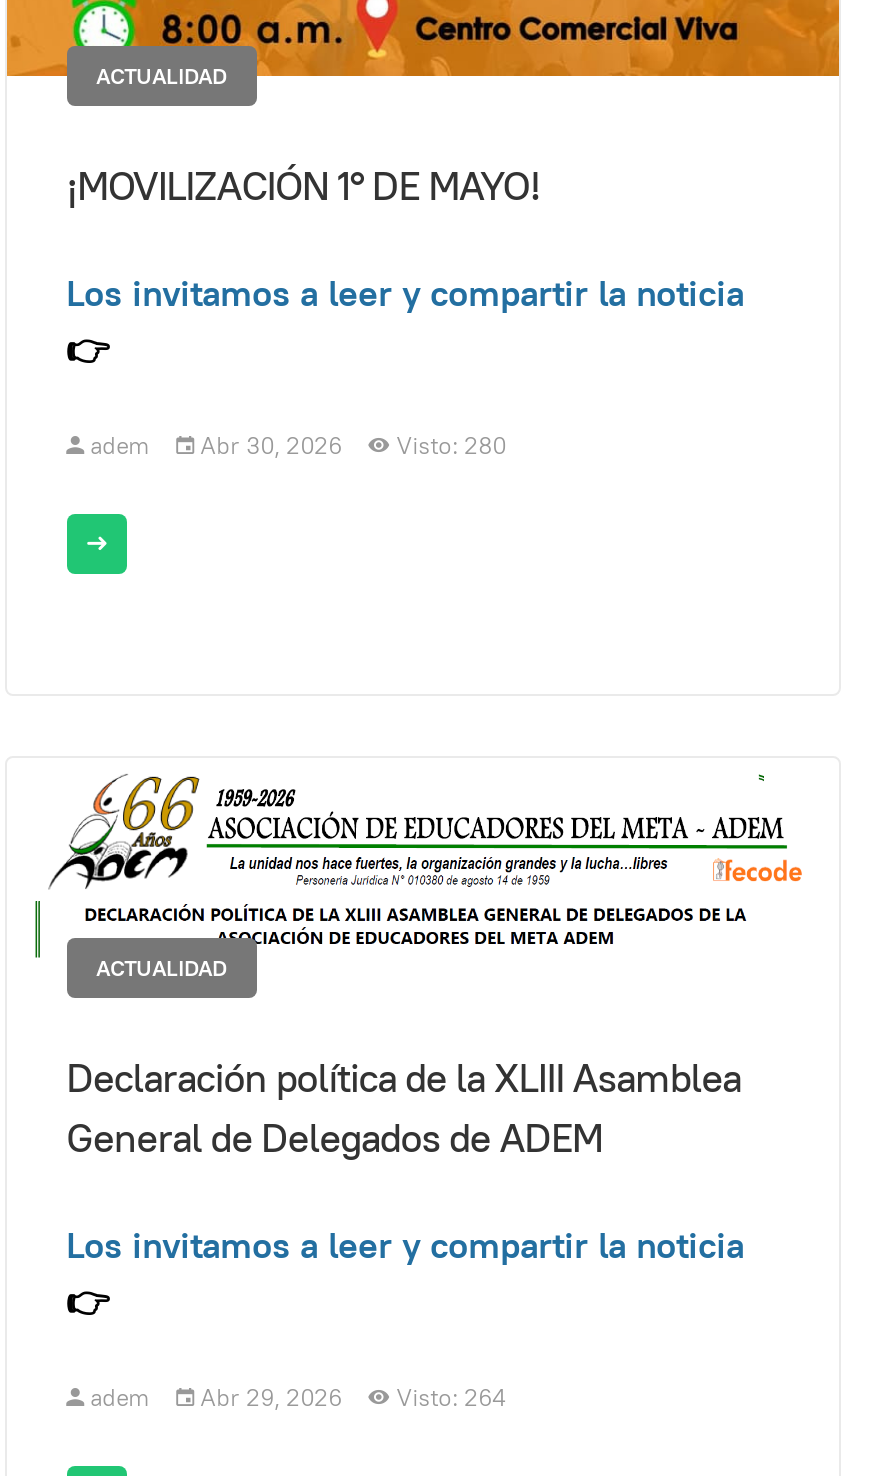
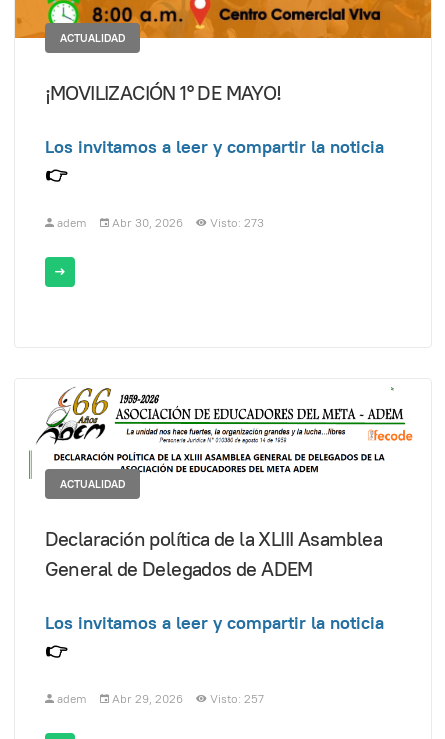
- adem Abr 30, 2026 Visto: 280
+ adem Abr 30, 2026 Visto: 273

- adem Abr 29, 2026 Visto: 264
+ adem Abr 29, 2026 Visto: 257
